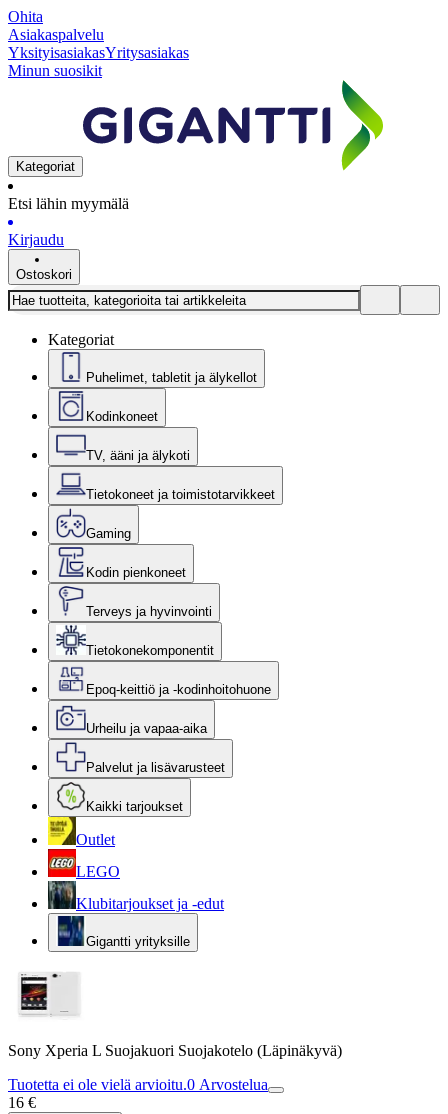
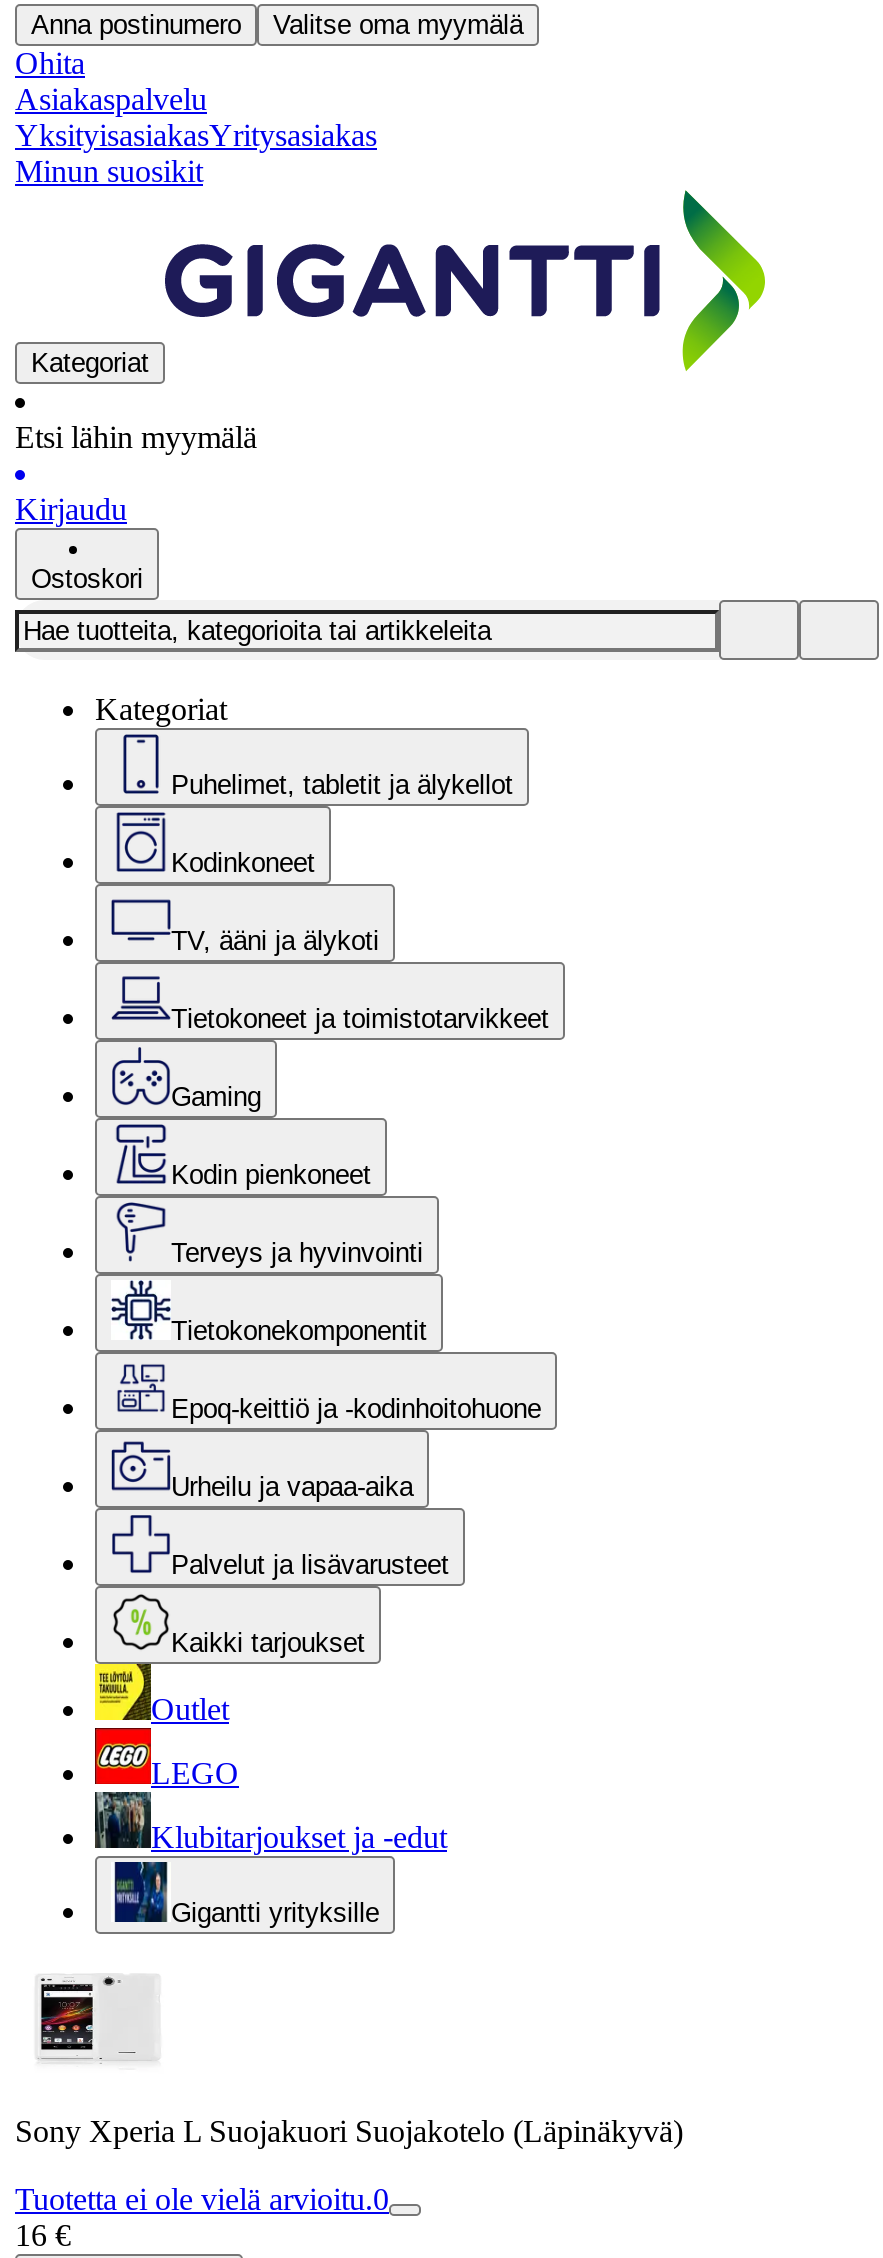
+ Anna postinumero
+ Valitse oma myymälä

- Tuotetta ei ole vielä arvioitu.0 Arvostelua
+ Tuotetta ei ole vielä arvioitu.0
